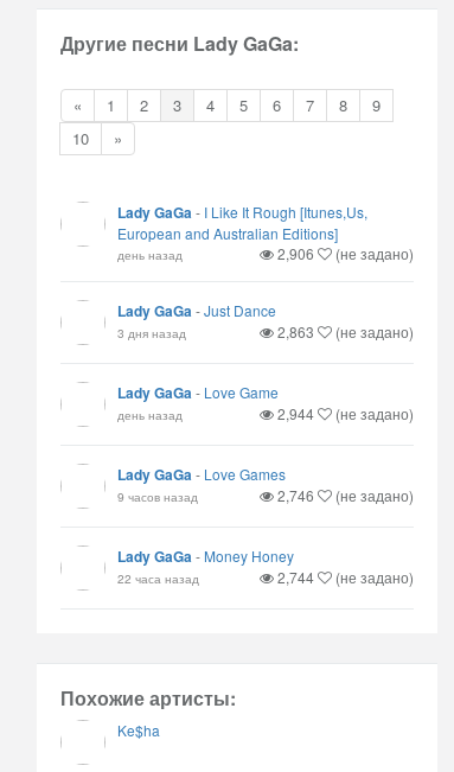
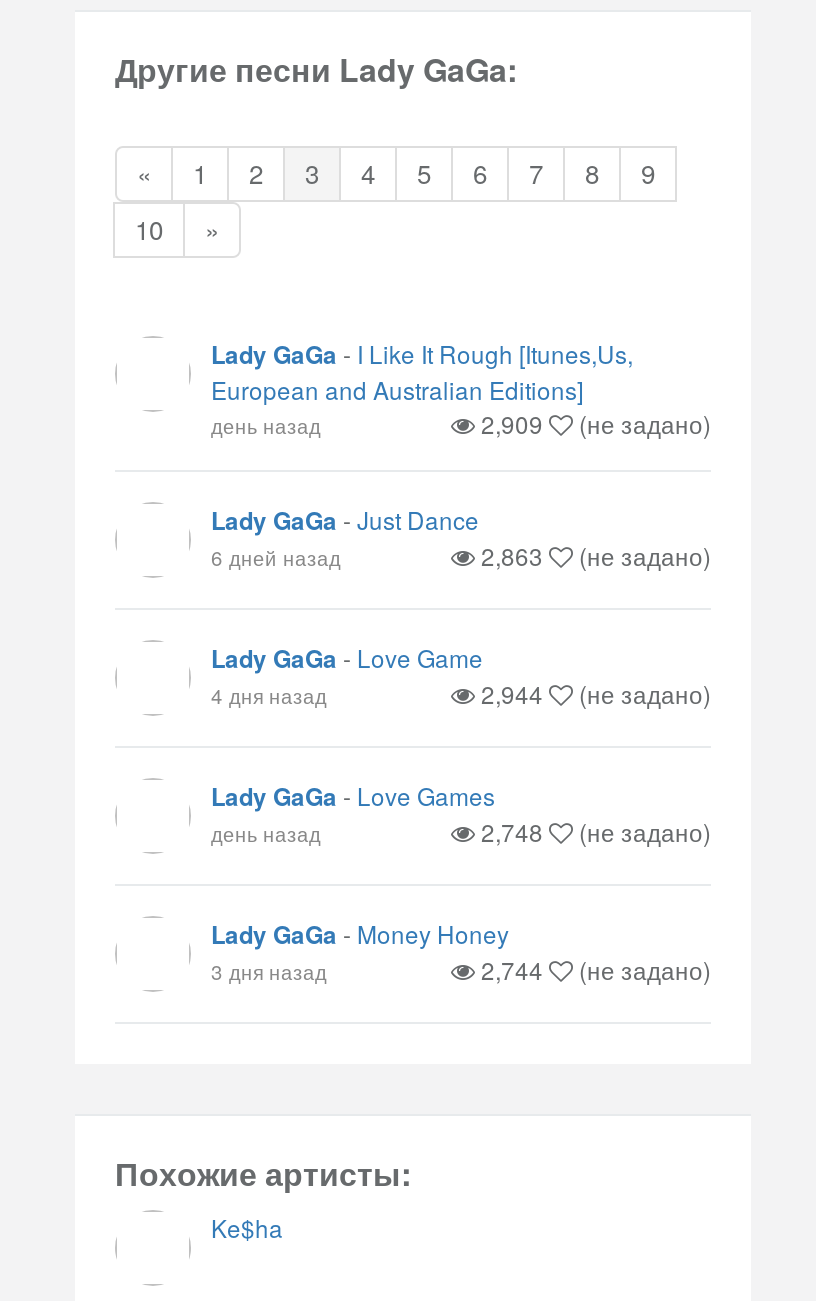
- 2,906 (не задано)
+ 2,909 (не задано)

- 3 дня назад
+ 6 дней назад

- день назад
+ 4 дня назад

- 9 часов назад
- 2,746
+ день назад
+ 2,748

- 22 часа назад
+ 3 дня назад
